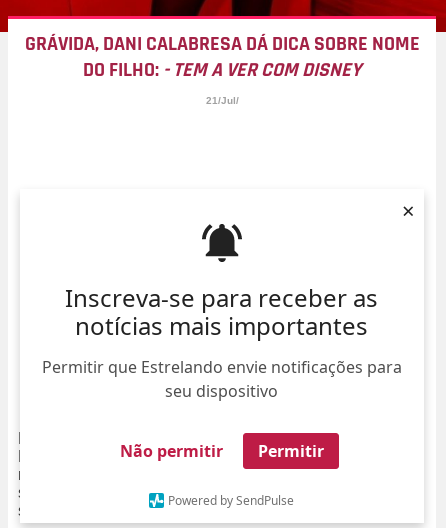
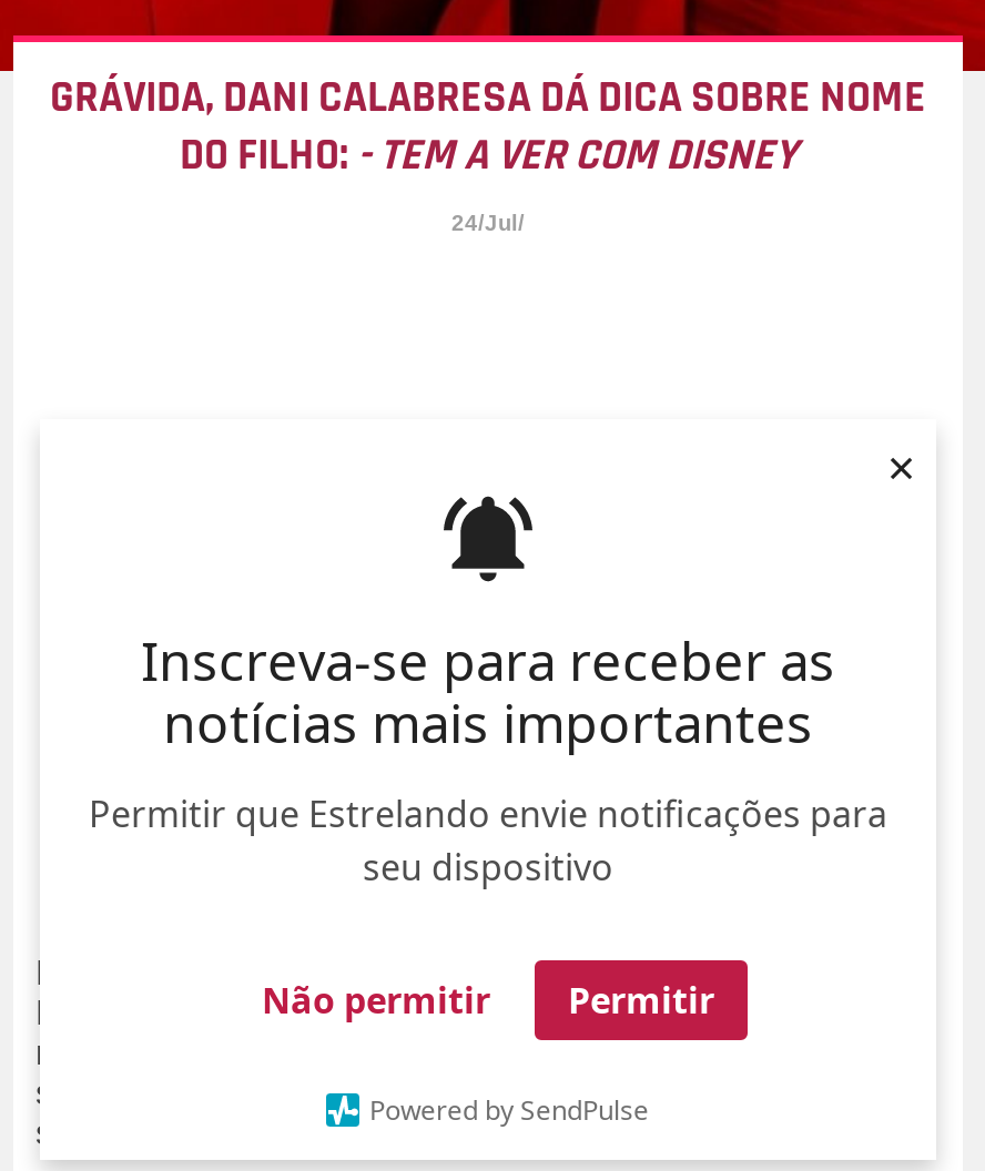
- 21/Jul/
+ 24/Jul/
